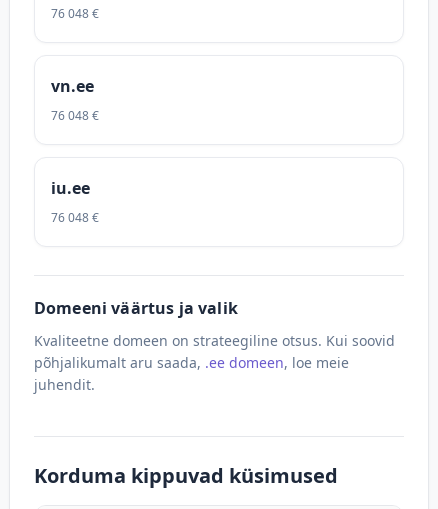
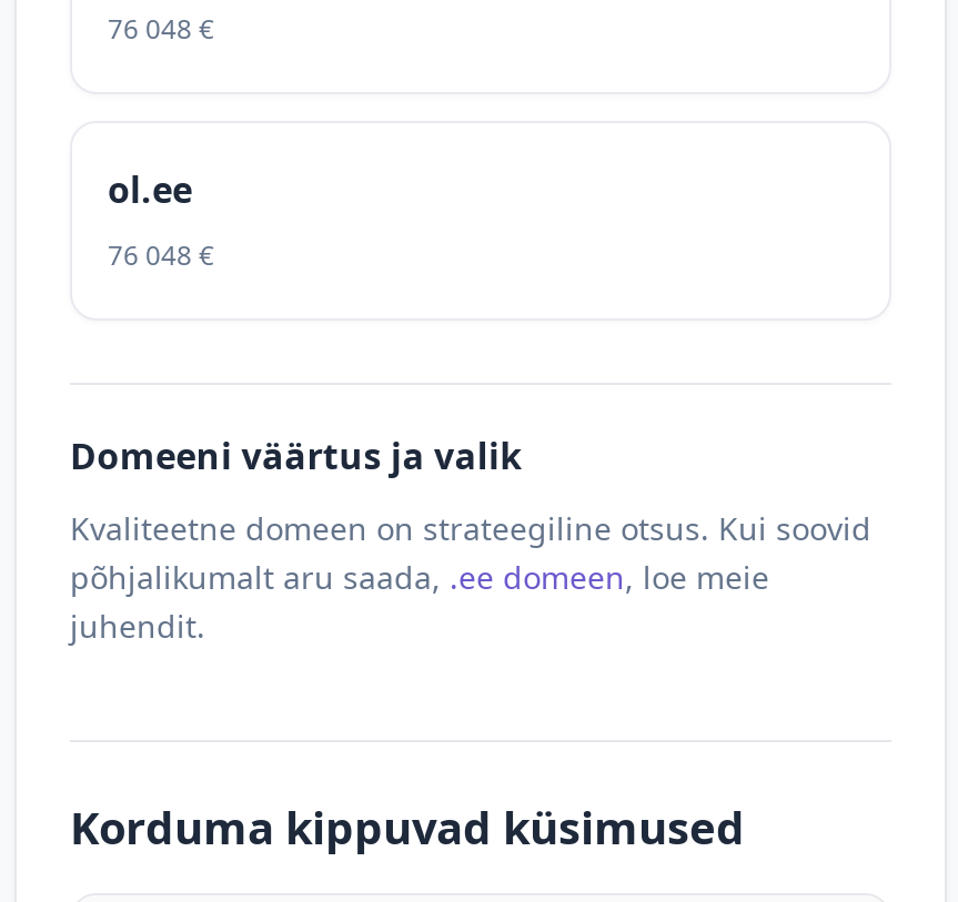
- vn.ee
- 76 048 €
- iu.ee
+ ol.ee
